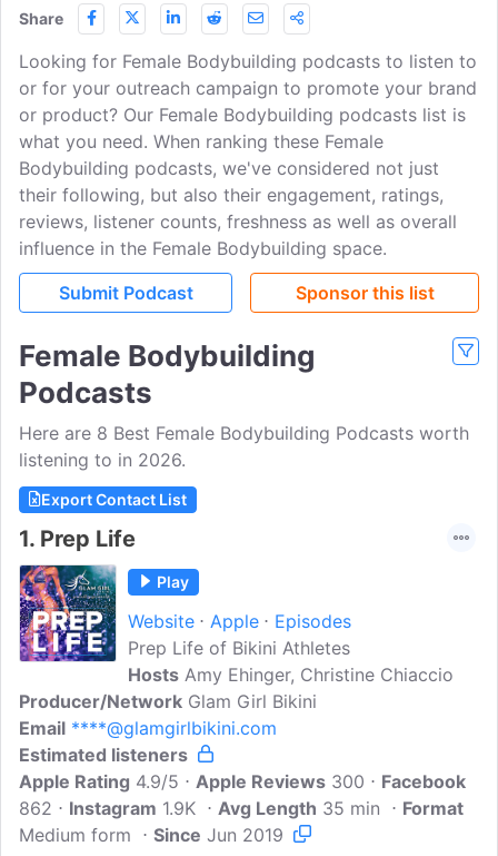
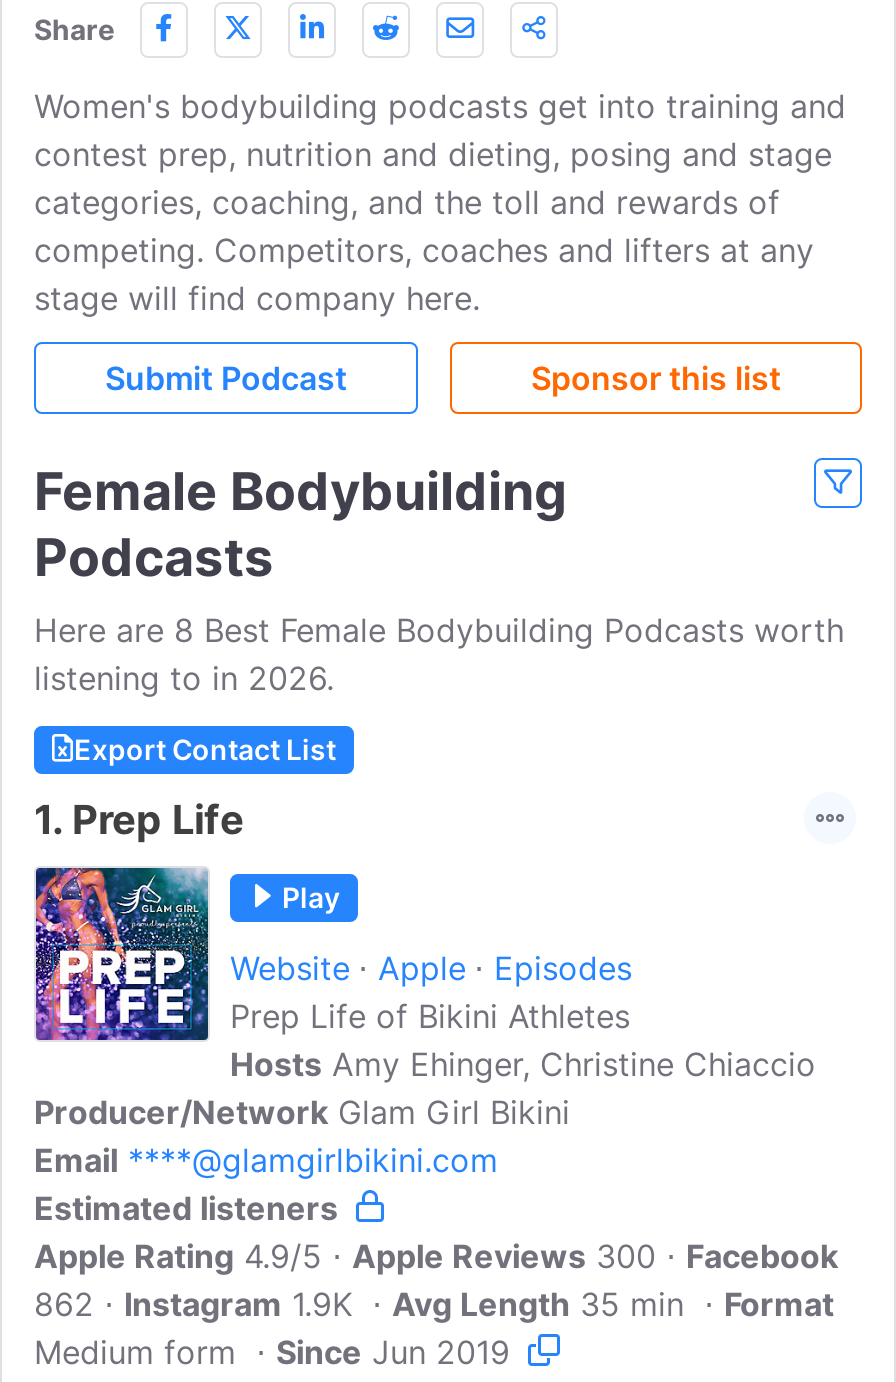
- Looking for Female Bodybuilding podcasts to listen to
- or for your outreach campaign to promote your brand
- or product? Our Female Bodybuilding podcasts list is
- what you need. When ranking these Female
- Bodybuilding podcasts, we've considered not just
- their following, but also their engagement, ratings,
- reviews, listener counts, freshness as well as overall
- influence in the Female Bodybuilding space.
+ Women's bodybuilding podcasts get into training and
+ contest prep, nutrition and dieting, posing and stage
+ categories, coaching, and the toll and rewards of
+ competing. Competitors, coaches and lifters at any
+ stage will find company here.
